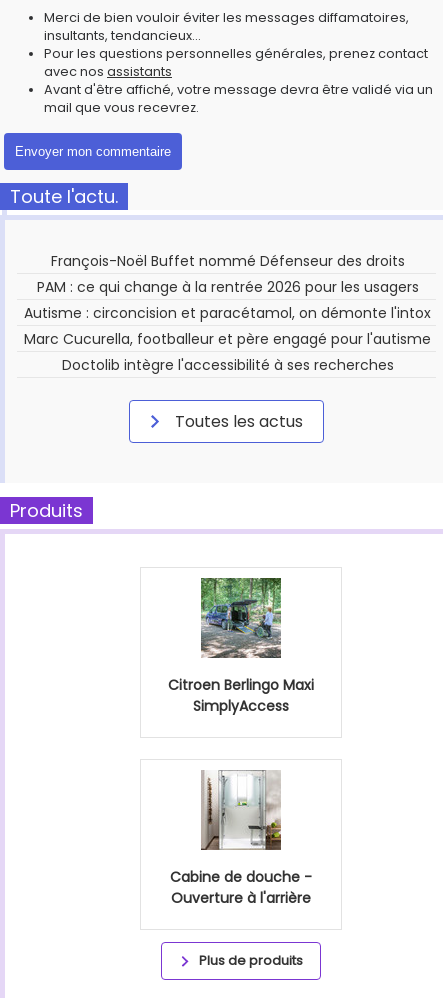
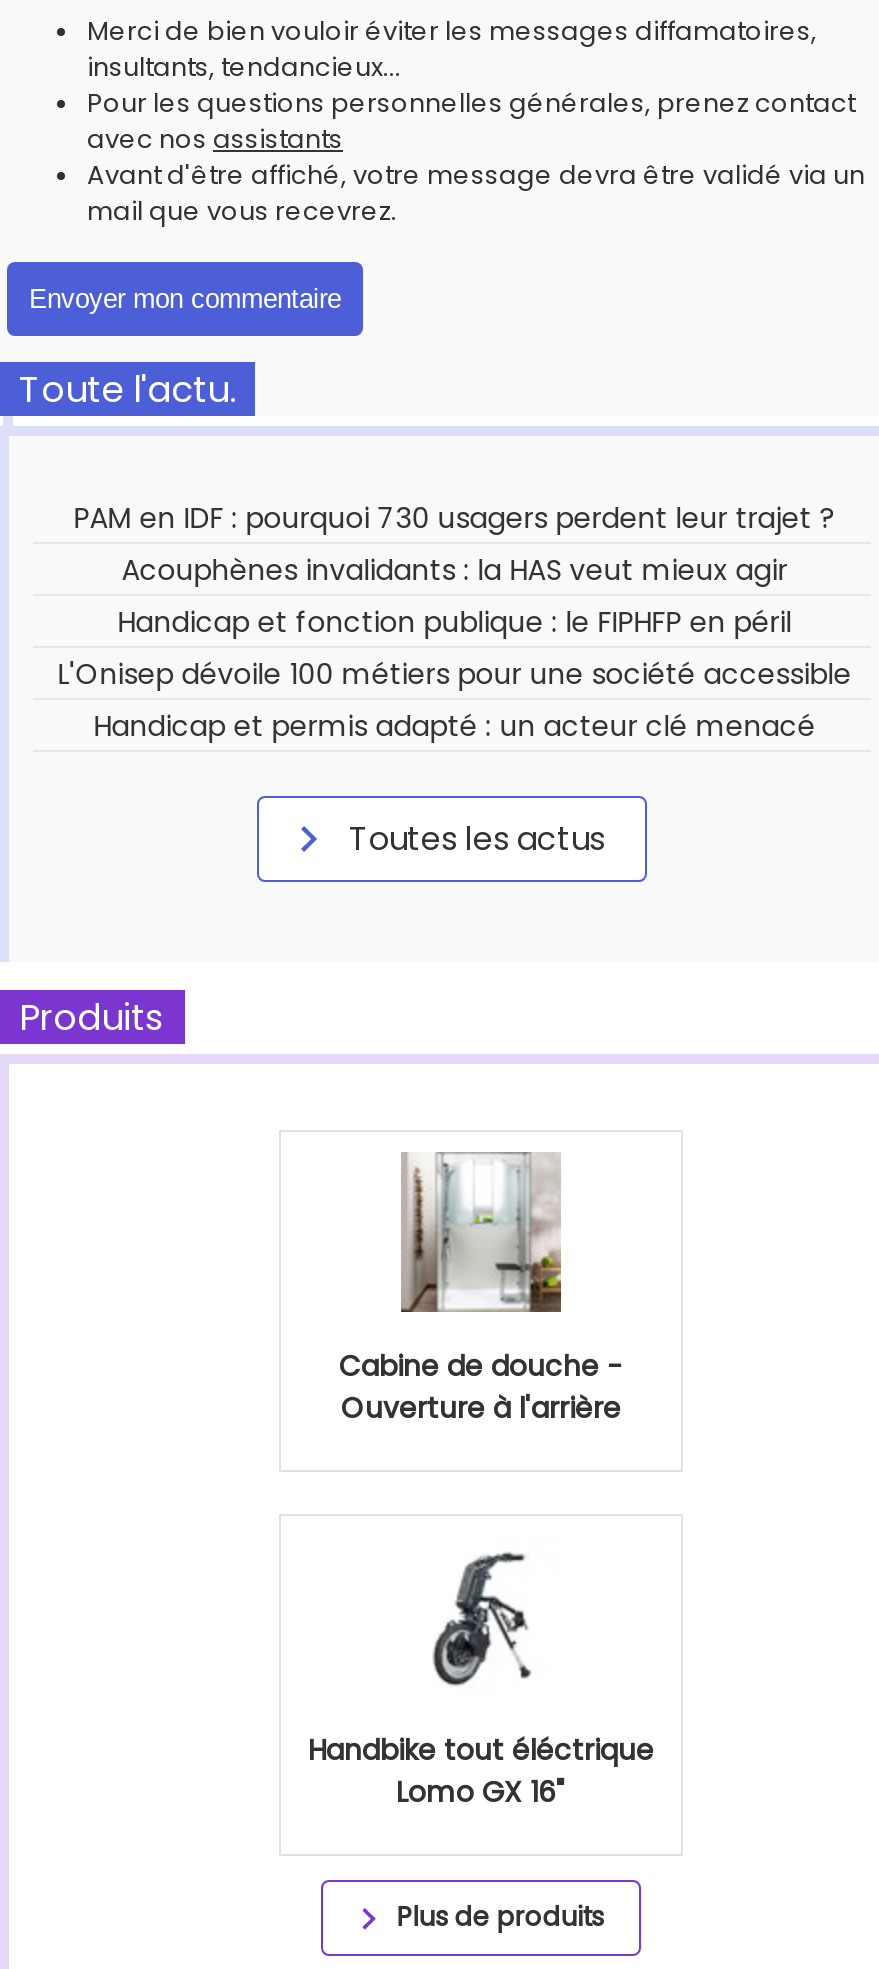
- François-Noël Buffet nommé Défenseur des droits
- PAM : ce qui change à la rentrée 2026 pour les usagers
- Autisme : circoncision et paracétamol, on démonte l'intox
- Marc Cucurella, footballeur et père engagé pour l'autisme
- Doctolib intègre l'accessibilité à ses recherches
+ PAM en IDF : pourquoi 730 usagers perdent leur trajet ?
+ Acouphènes invalidants : la HAS veut mieux agir
+ Handicap et fonction publique : le FIPHFP en péril
+ L'Onisep dévoile 100 métiers pour une société accessible
+ Handicap et permis adapté : un acteur clé menacé

- [image]
- Citroen Berlingo Maxi
- SimplyAccess

moved up: [image] | Cabine de douche - | Ouverture à l'arrière

+ [image]
+ Handbike tout éléctrique
+ Lomo GX 16"
